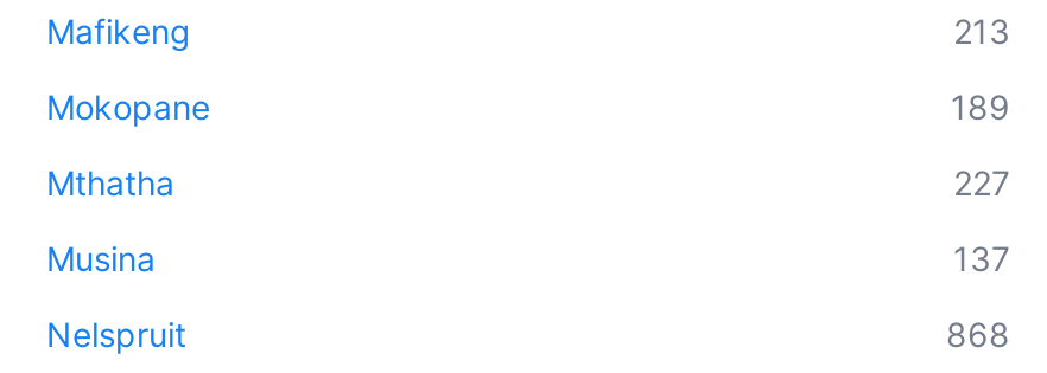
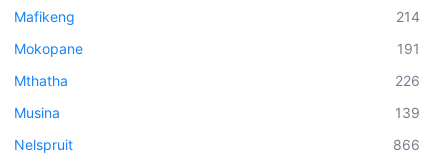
- 213
+ 214

- 189
+ 191

- 227
+ 226

- 137
+ 139

- 868
+ 866
